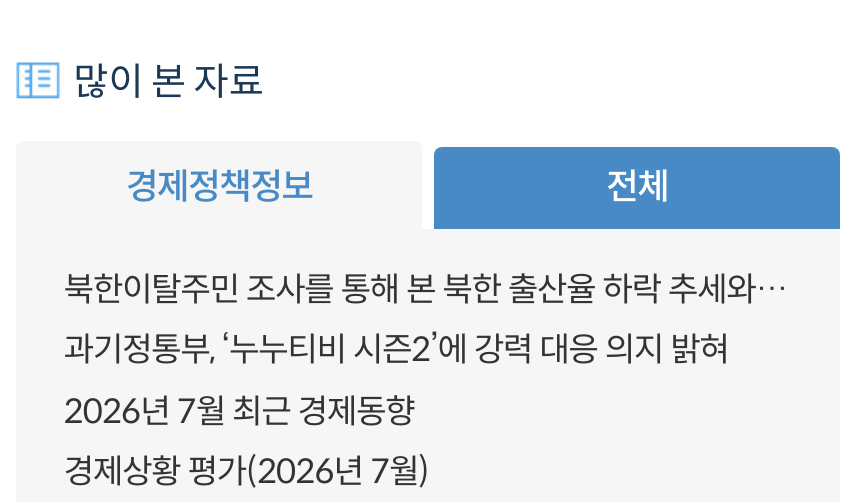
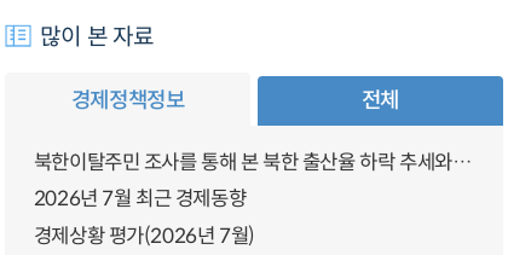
- 과기정통부, ‘누누티비 시즌2’에 강력 대응 의지 밝혀
